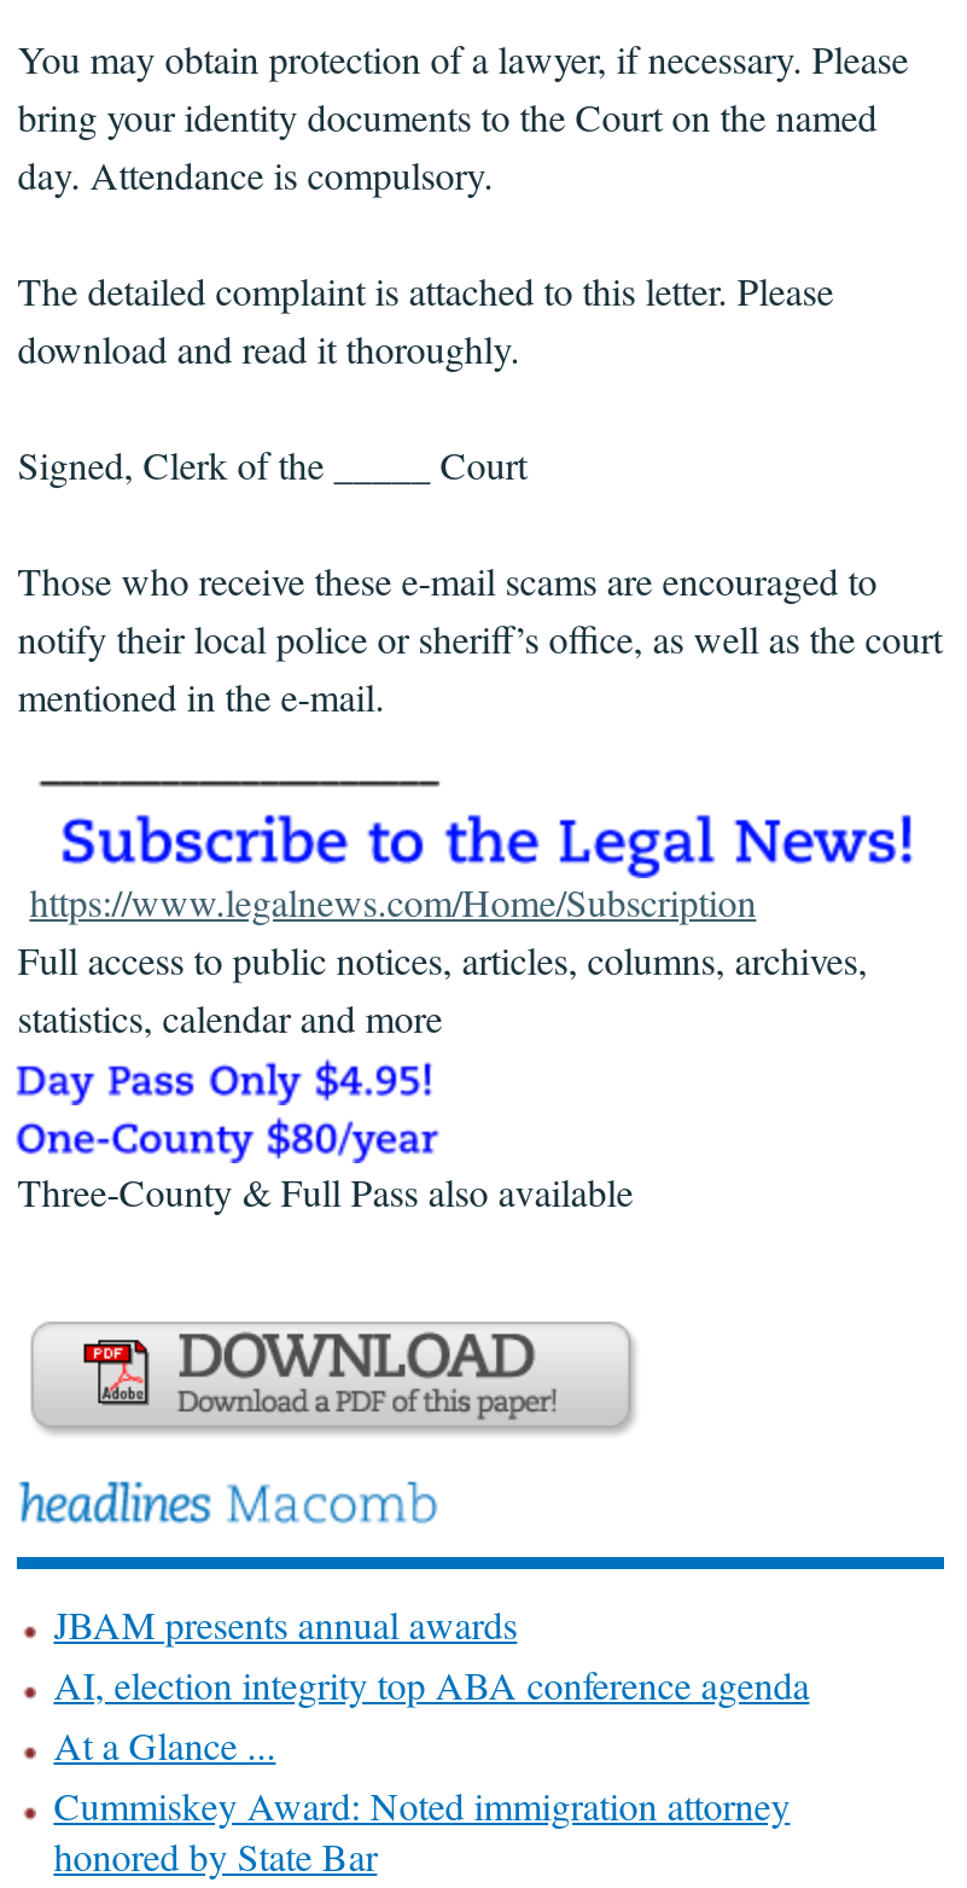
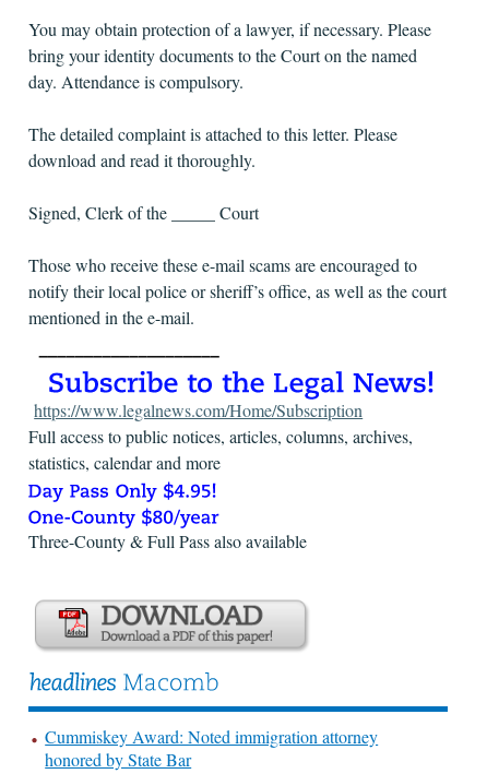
- JBAM presents annual awards
- AI, election integrity top ABA conference agenda
- At a Glance ...
